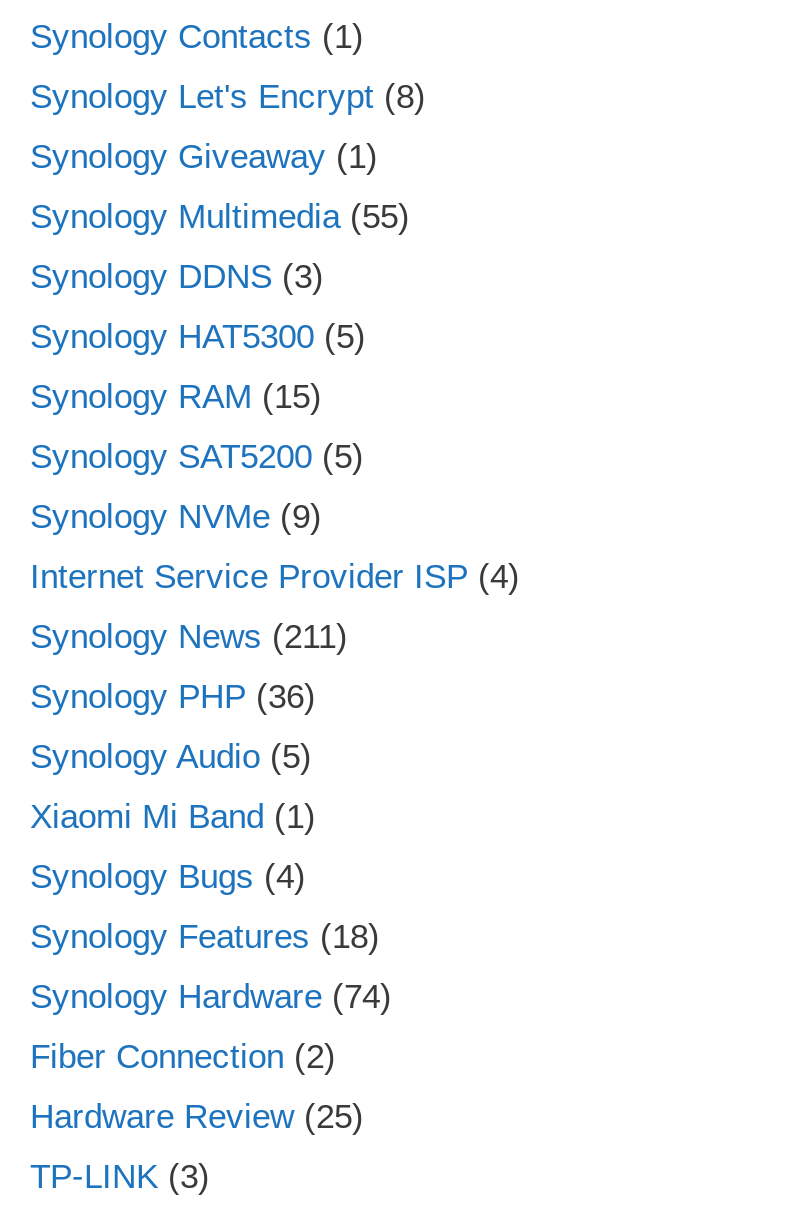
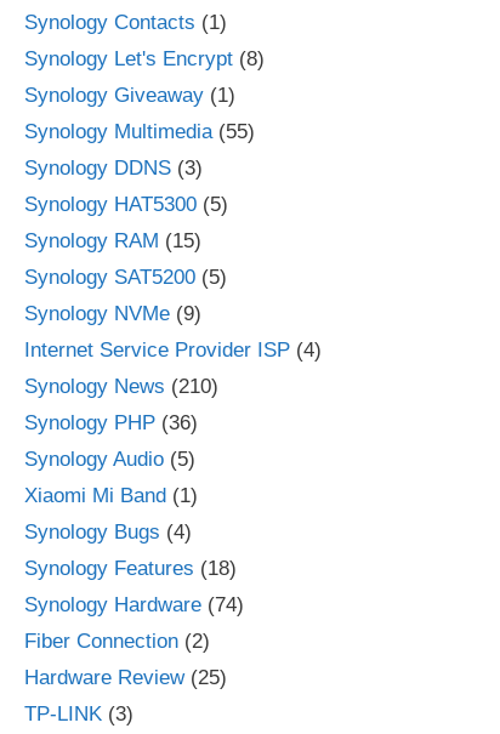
- Synology News (211)
+ Synology News (210)
